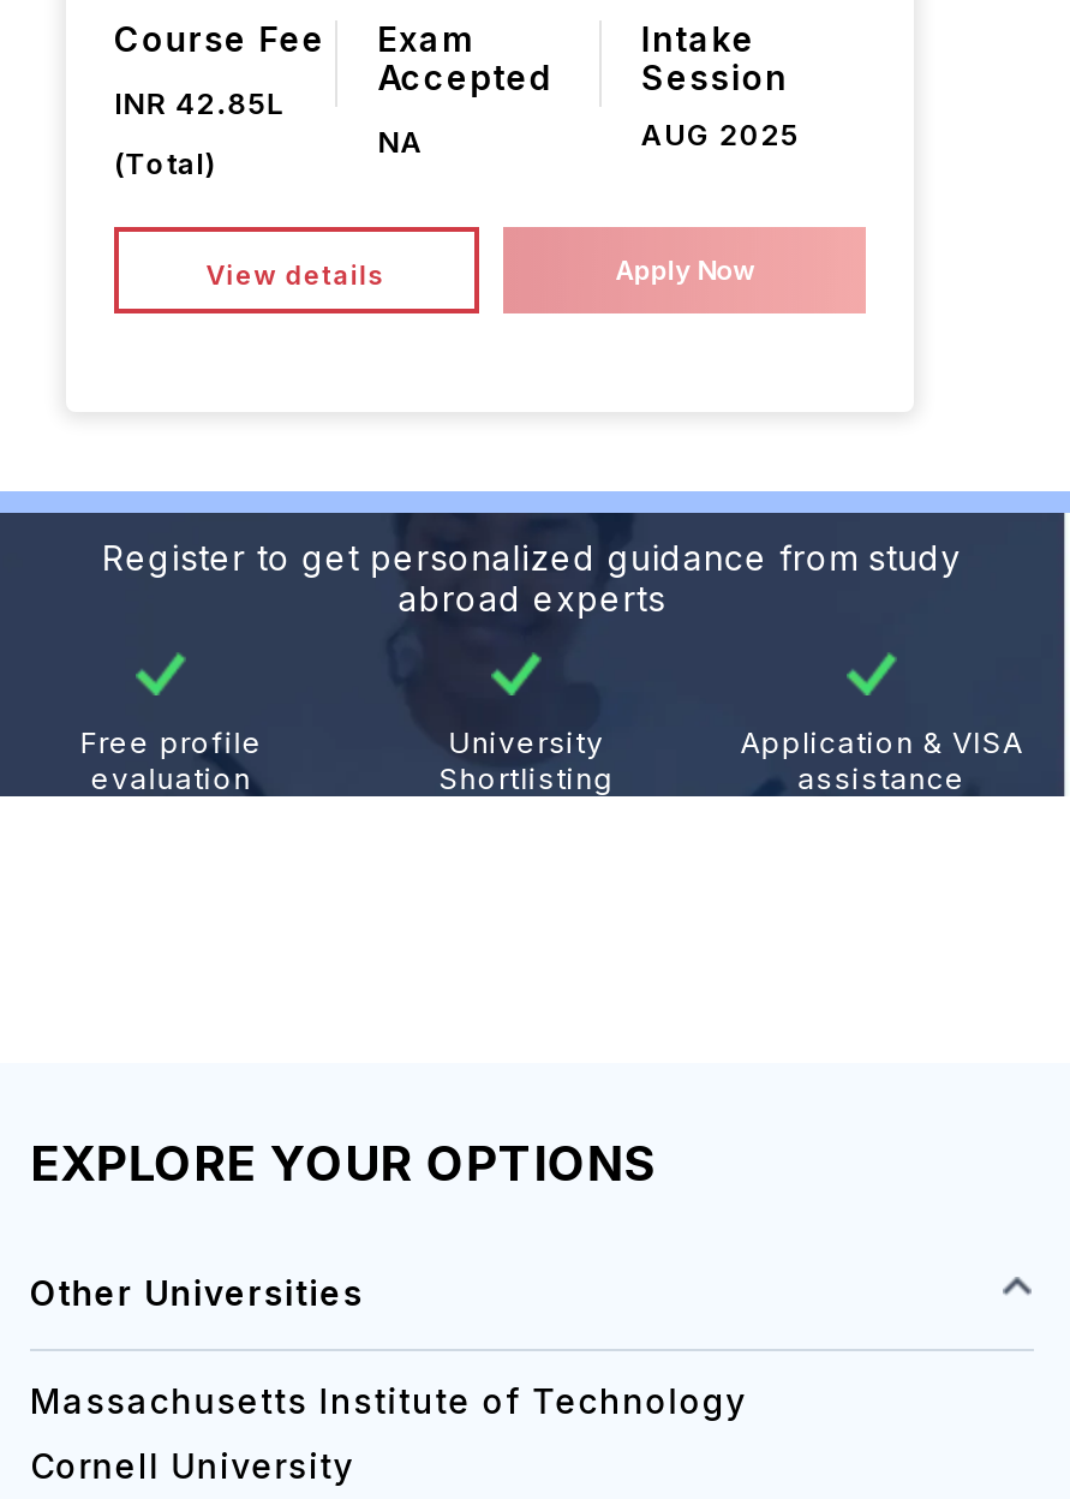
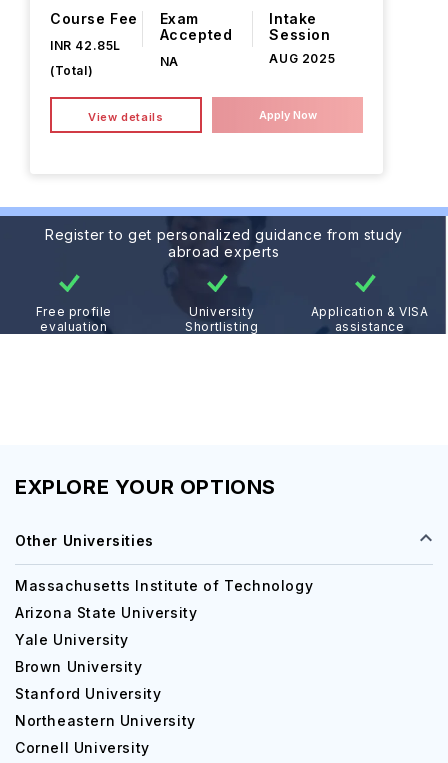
+ Arizona State University
+ Yale University
+ Brown University
+ Stanford University
+ Northeastern University
